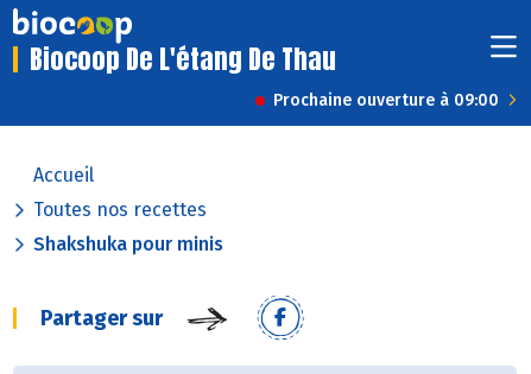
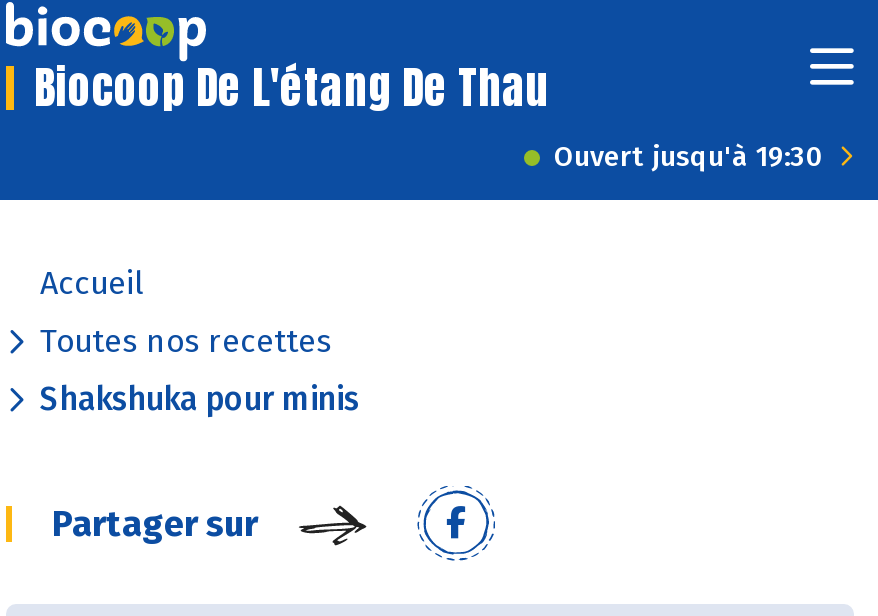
- Prochaine ouverture à 09:00
+ Ouvert jusqu'à 19:30
